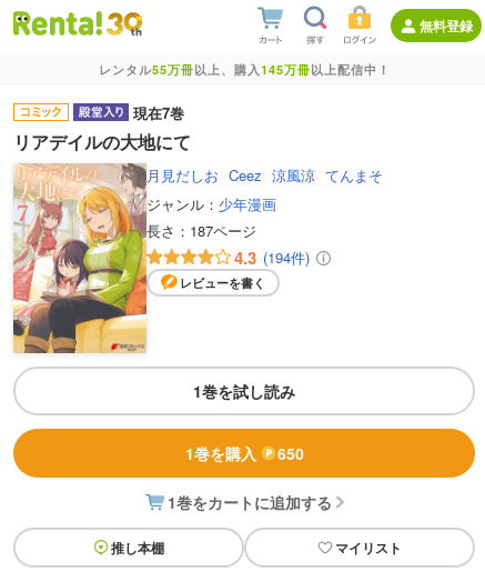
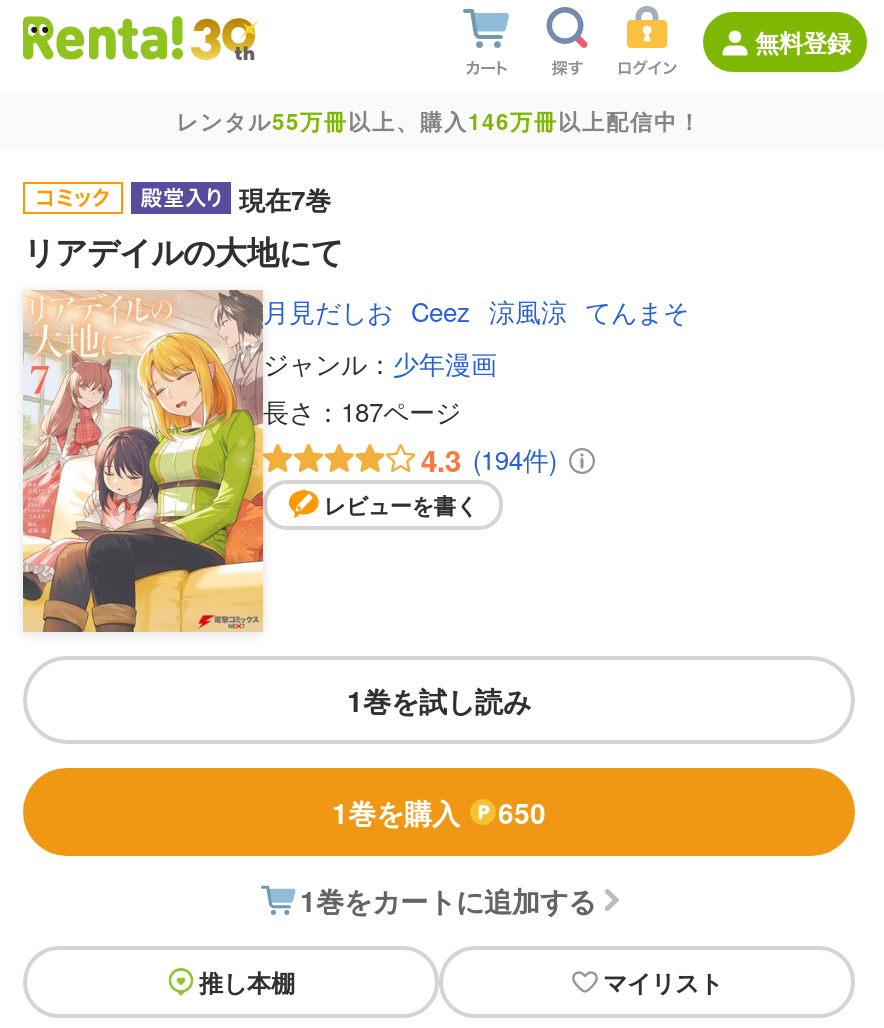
- レンタル55万冊以上、購入145万冊以上配信中！
+ レンタル55万冊以上、購入146万冊以上配信中！
